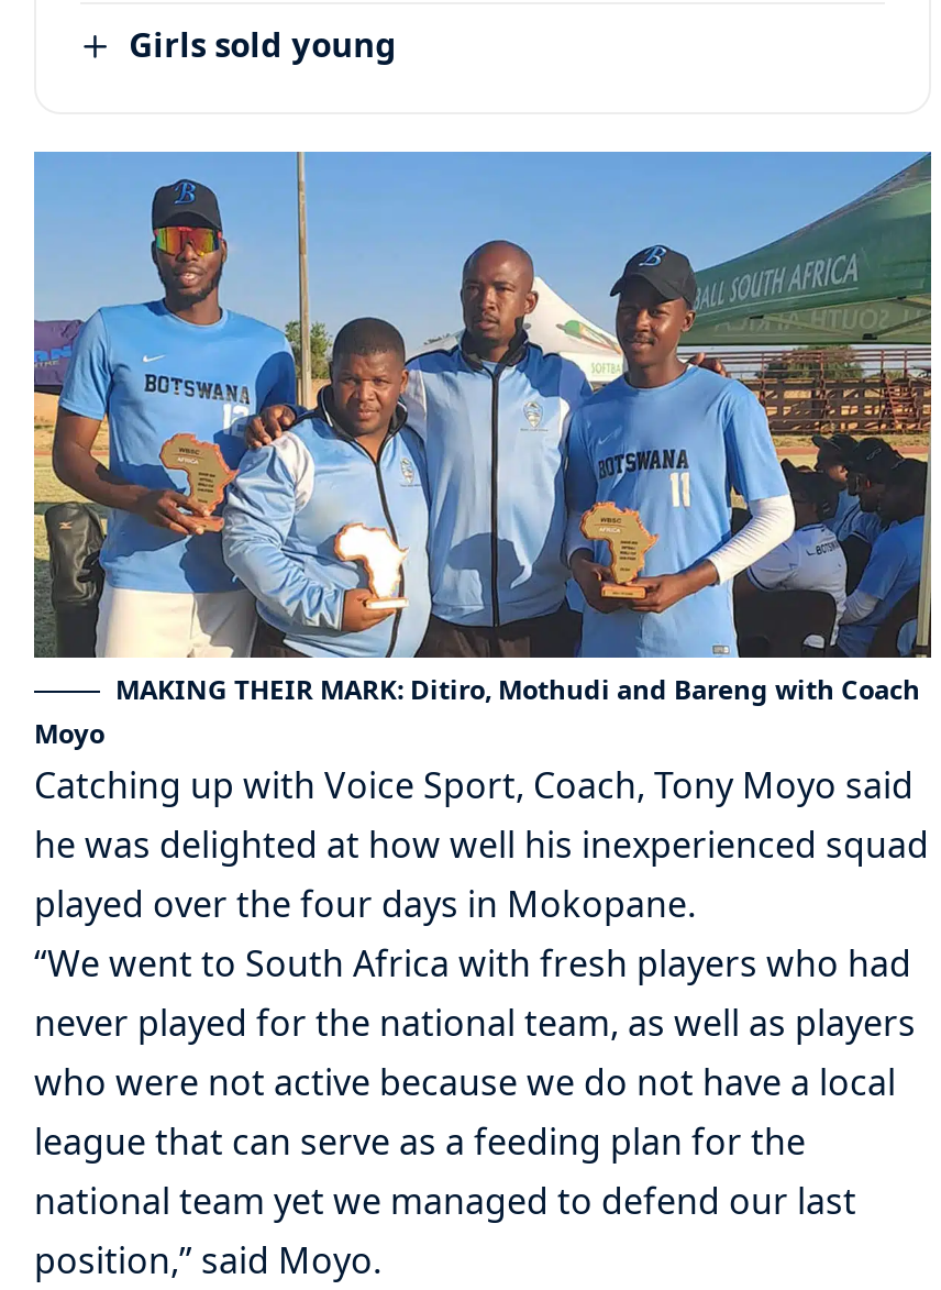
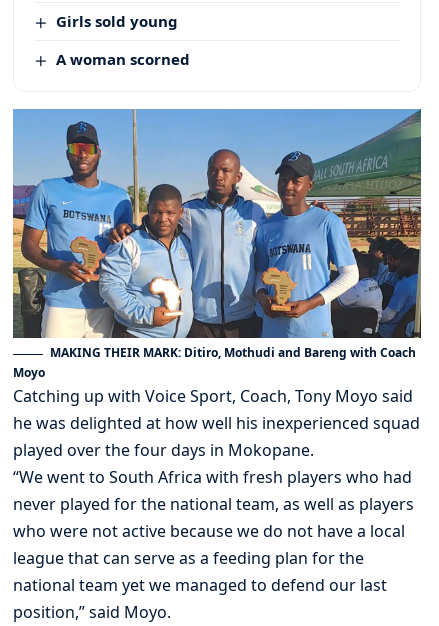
+ A woman scorned
